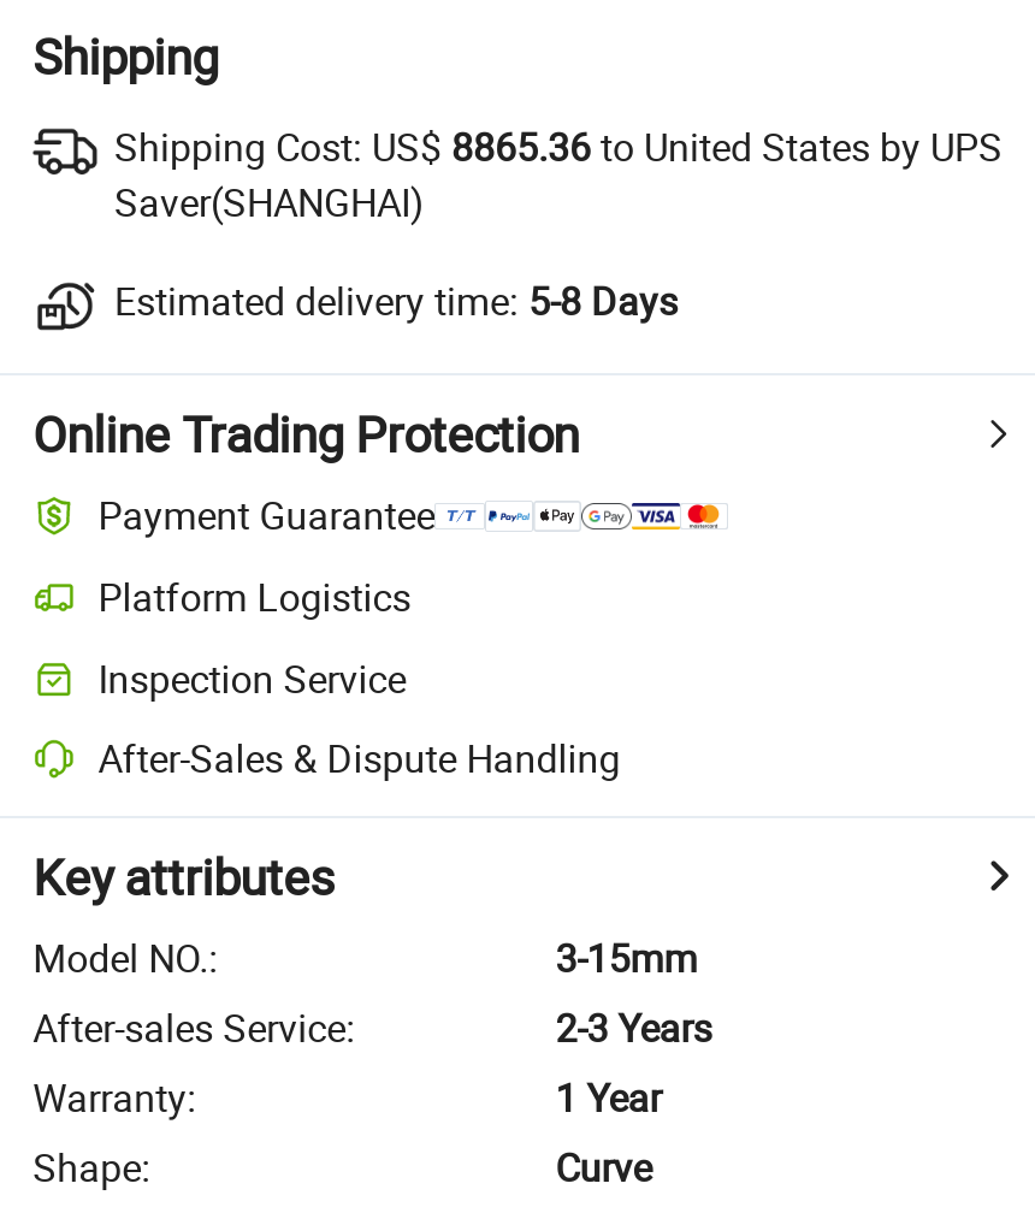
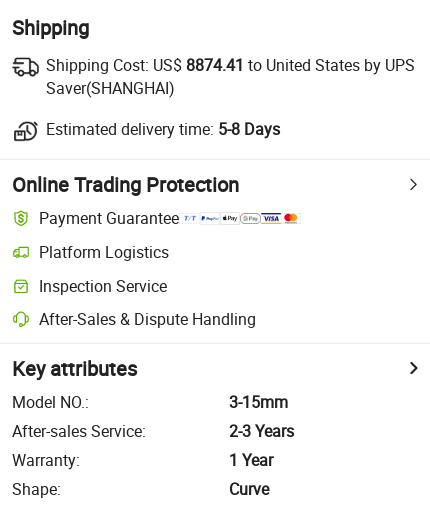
- Shipping Cost: US$8865.36 to United States by UPS
+ Shipping Cost: US$8874.41 to United States by UPS
